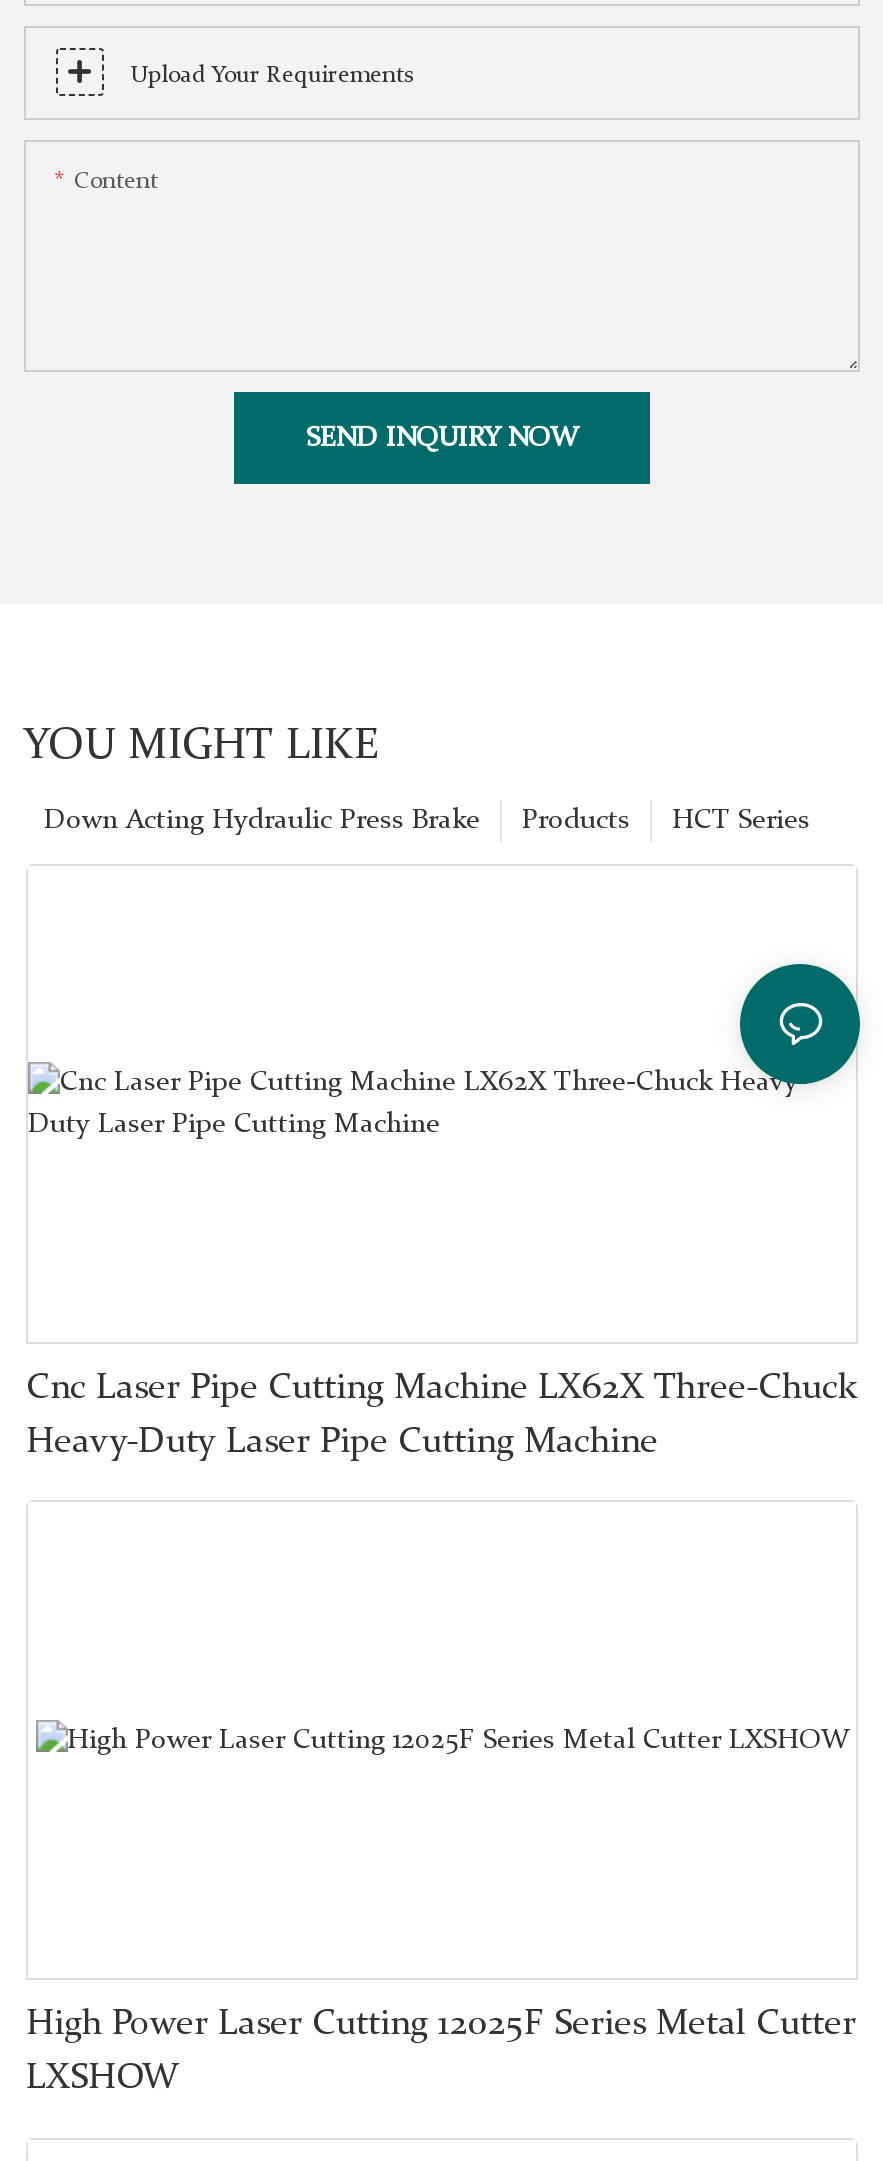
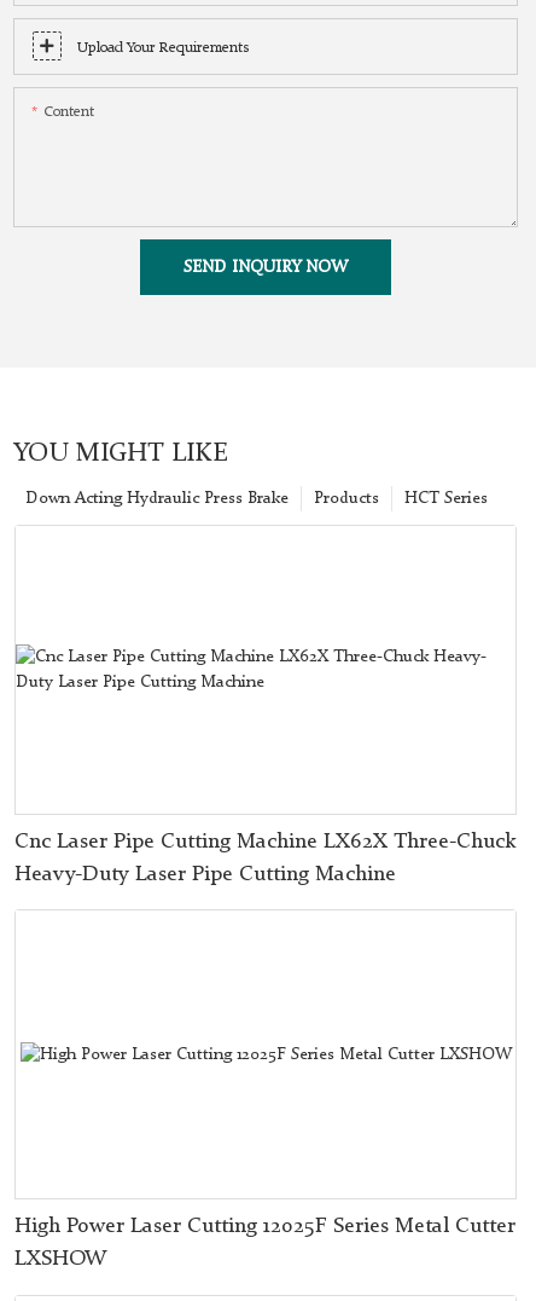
- [image]
